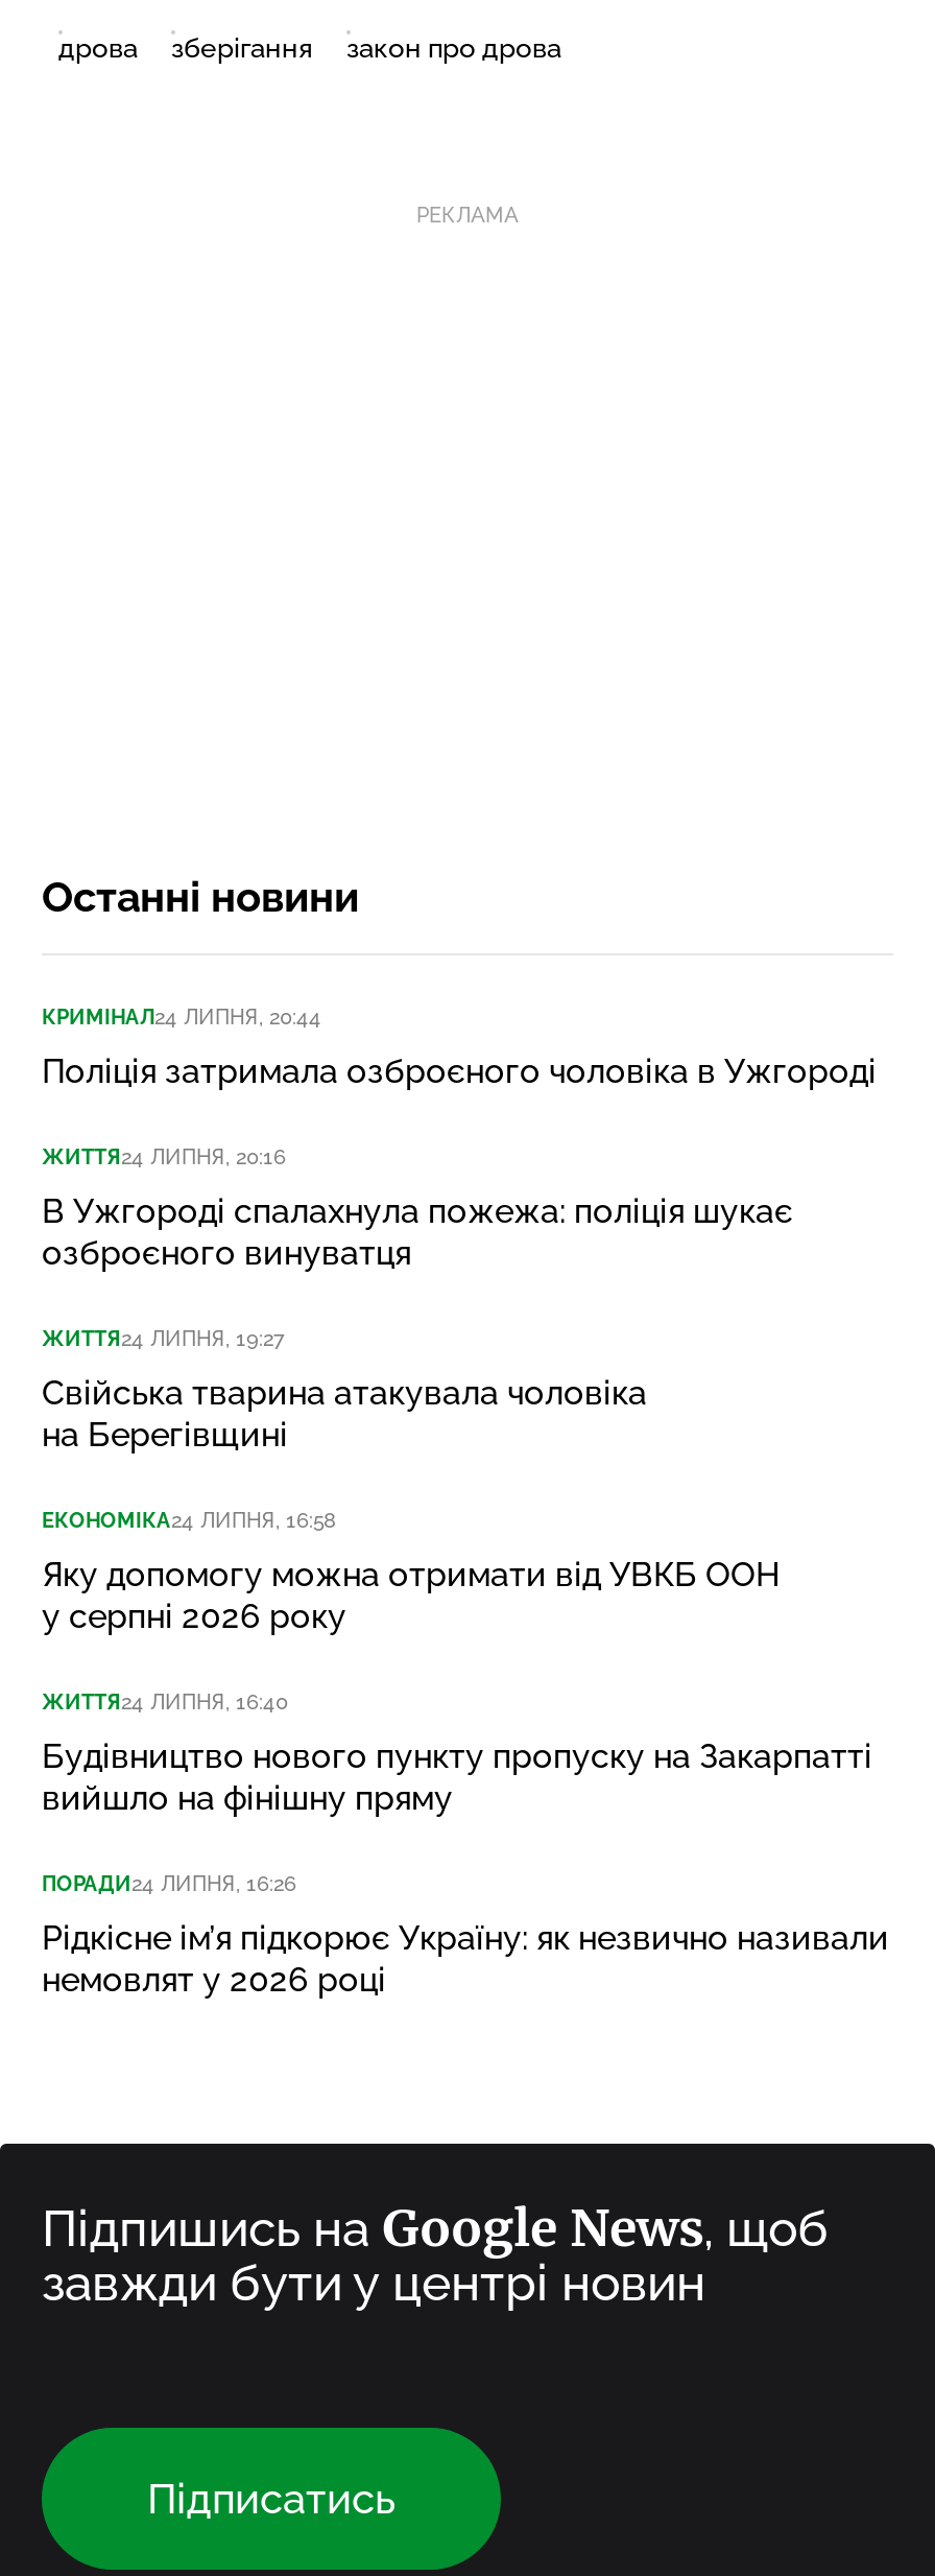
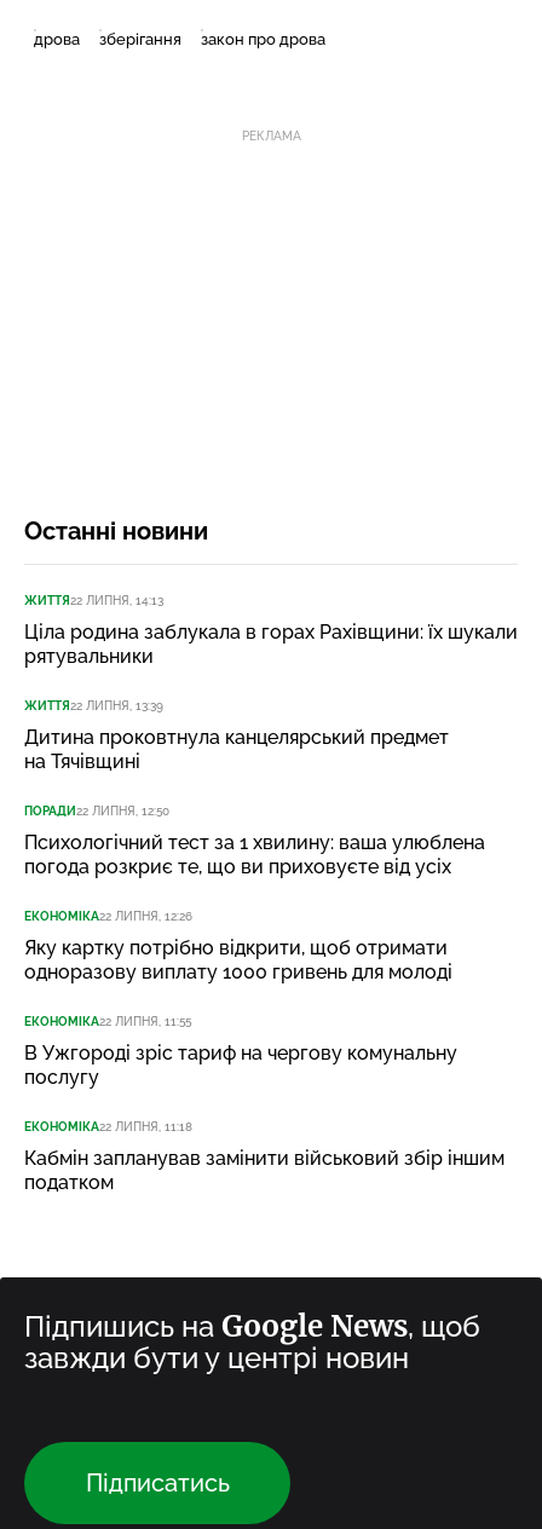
- КРИМІНАЛ24 ЛИПНЯ, 20:44
+ ЖИТТЯ22 ЛИПНЯ, 14:13

- Поліція затримала озброєного чоловіка в Ужгороді
+ Ціла родина заблукала в горах Рахівщини: їх шукали
+ рятувальники

- ЖИТТЯ24 ЛИПНЯ, 20:16
+ ЖИТТЯ22 ЛИПНЯ, 13:39

- В Ужгороді спалахнула пожежа: поліція шукає
- озброєного винуватця
+ Дитина проковтнула канцелярський предмет
+ на Тячівщині

- ЖИТТЯ24 ЛИПНЯ, 19:27
+ ПОРАДИ22 ЛИПНЯ, 12:50

- Свійська тварина атакувала чоловіка
- на Берегівщині
+ Психологічний тест за 1 хвилину: ваша улюблена
+ погода розкриє те, що ви приховуєте від усіх

- ЕКОНОМІКА24 ЛИПНЯ, 16:58
+ ЕКОНОМІКА22 ЛИПНЯ, 12:26

- Яку допомогу можна отримати від УВКБ ООН
- у серпні 2026 року
+ Яку картку потрібно відкрити, щоб отримати
+ одноразову виплату 1000 гривень для молоді

- ЖИТТЯ24 ЛИПНЯ, 16:40
+ ЕКОНОМІКА22 ЛИПНЯ, 11:55

- Будівництво нового пункту пропуску на Закарпатті
- вийшло на фінішну пряму
+ В Ужгороді зріс тариф на чергову комунальну
+ послугу

- ПОРАДИ24 ЛИПНЯ, 16:26
+ ЕКОНОМІКА22 ЛИПНЯ, 11:18

- Рідкісне ім’я підкорює Україну: як незвично називали
- немовлят у 2026 році
+ Кабмін запланував замінити військовий збір іншим
+ податком
